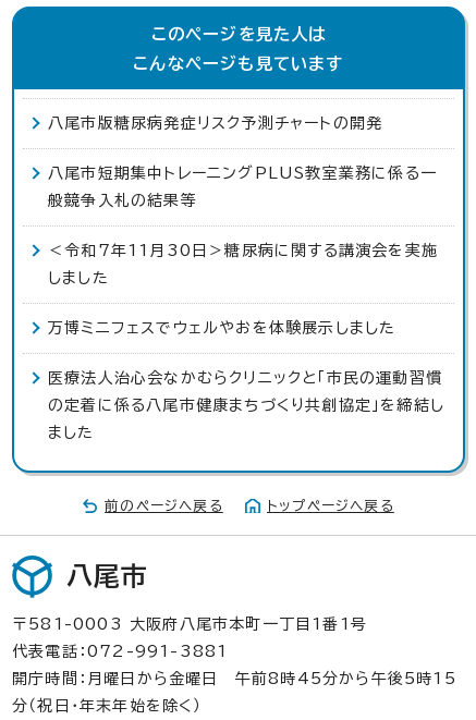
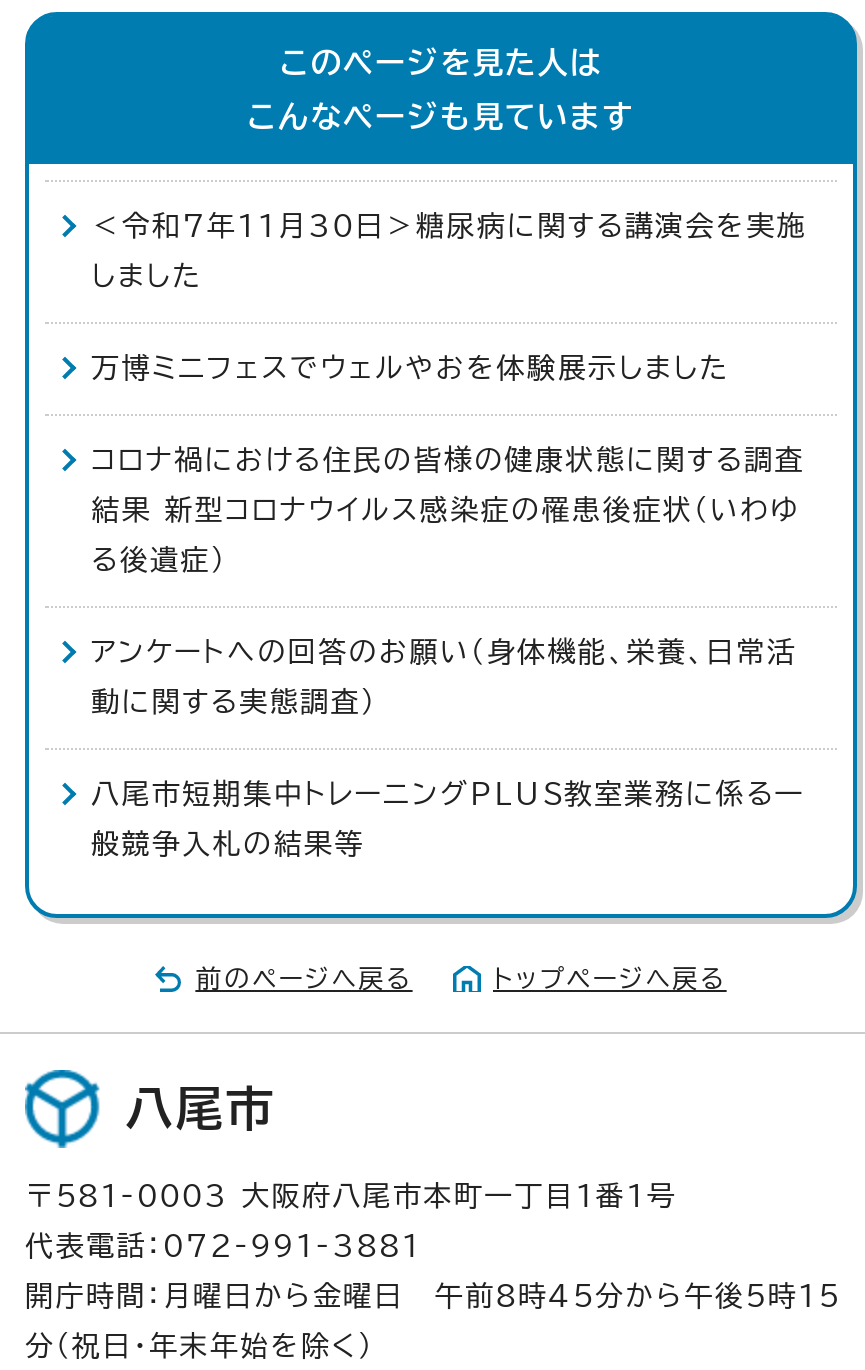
- 八尾市版糖尿病発症リスク予測チャートの開発

moved down: 八尾市短期集中トレーニングPLUS教室業務に係る一 | 般競争入札の結果等

moved up: ＜令和7年11月30日＞糖尿病に関する講演会を実施 | しました | 万博ミニフェスでウェルやおを体験展示しました

- 医療法人治心会なかむらクリニックと「市民の運動習慣
- の定着に係る八尾市健康まちづくり共創協定」を締結し
- ました
+ コロナ禍における住民の皆様の健康状態に関する調査
+ 結果 新型コロナウイルス感染症の罹患後症状（いわゆ
+ る後遺症）
+ アンケートへの回答のお願い（身体機能、栄養、日常活
+ 動に関する実態調査）
